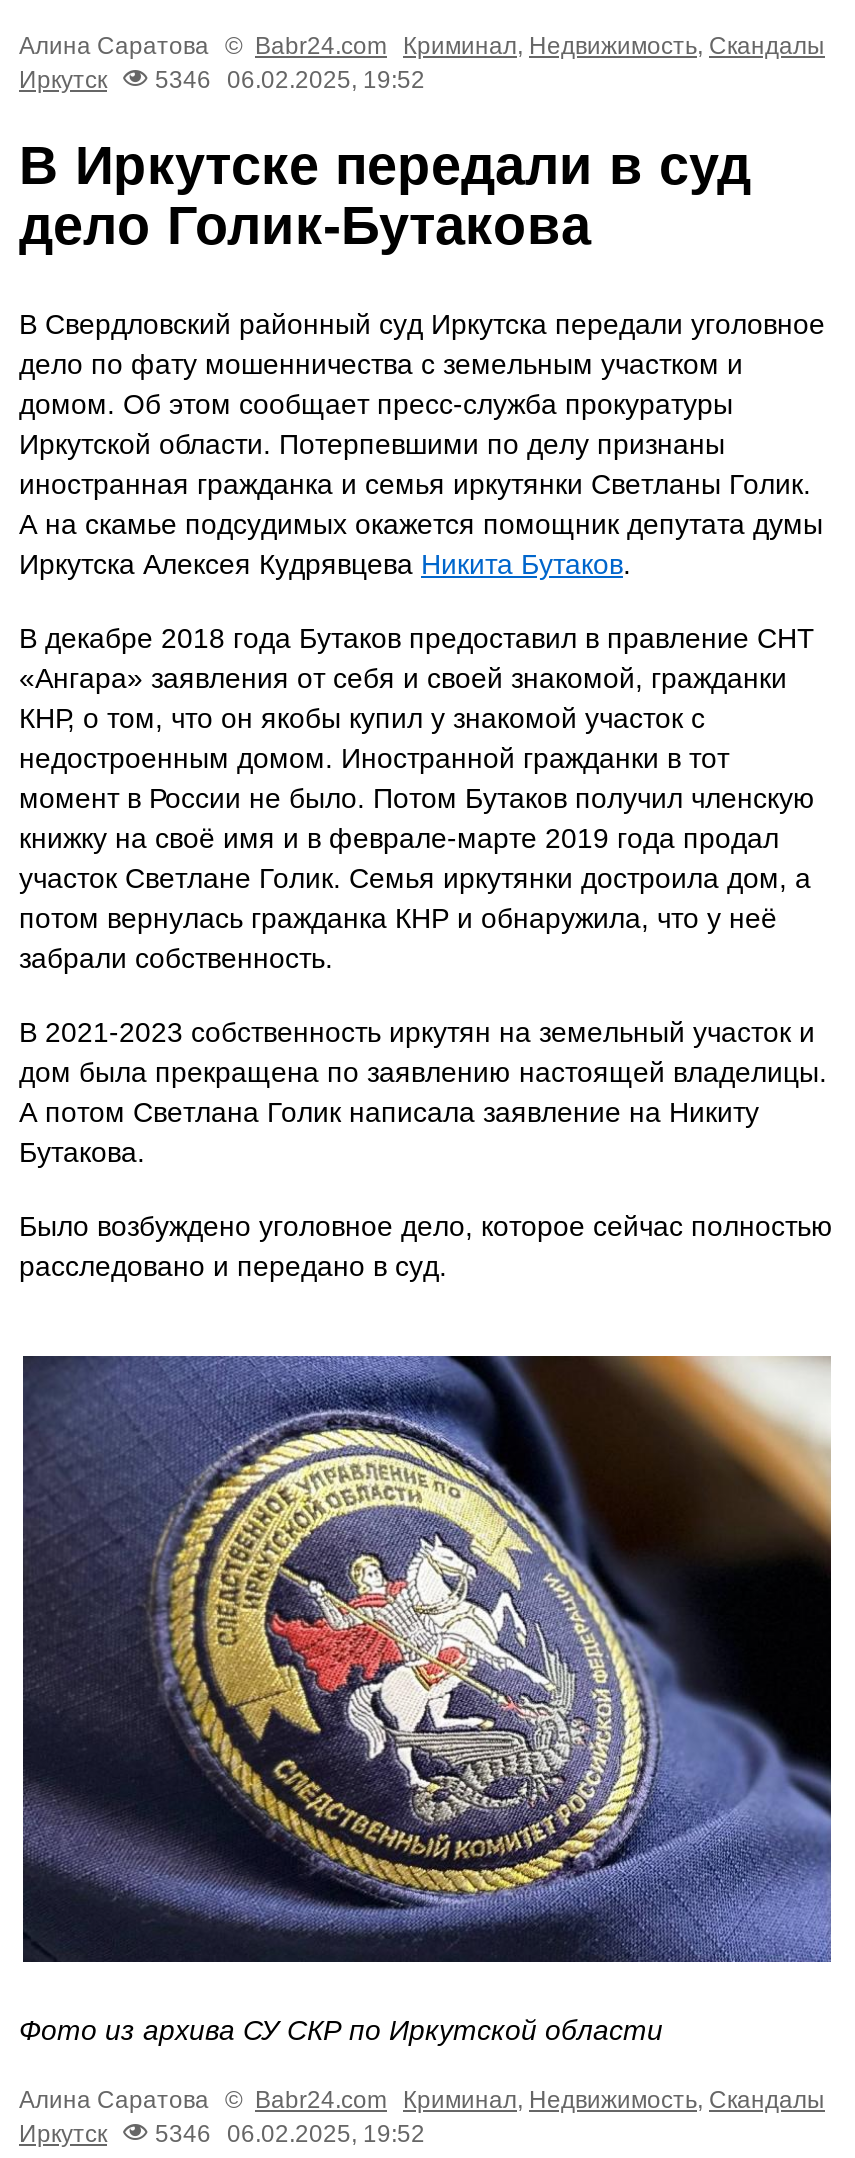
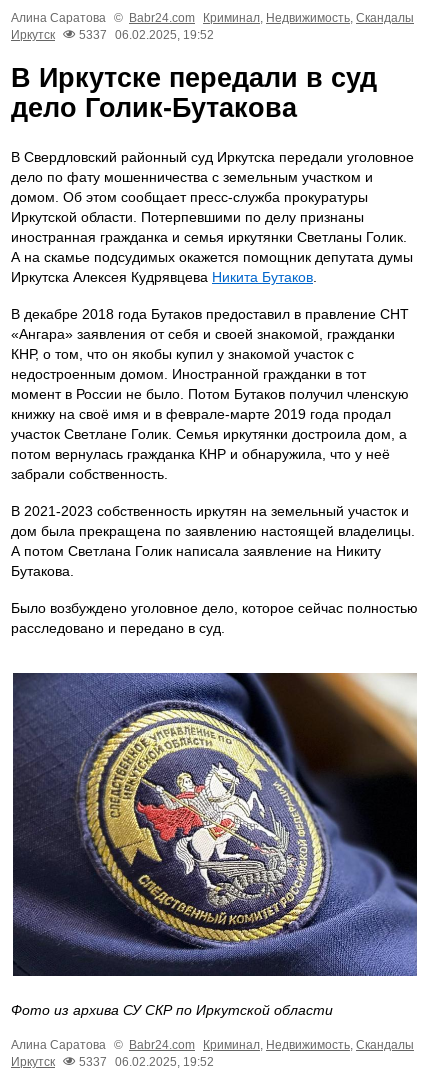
- Иркутск 5346 06.02.2025, 19:52
+ Иркутск 5337 06.02.2025, 19:52

- Иркутск 5346 06.02.2025, 19:52
+ Иркутск 5337 06.02.2025, 19:52
